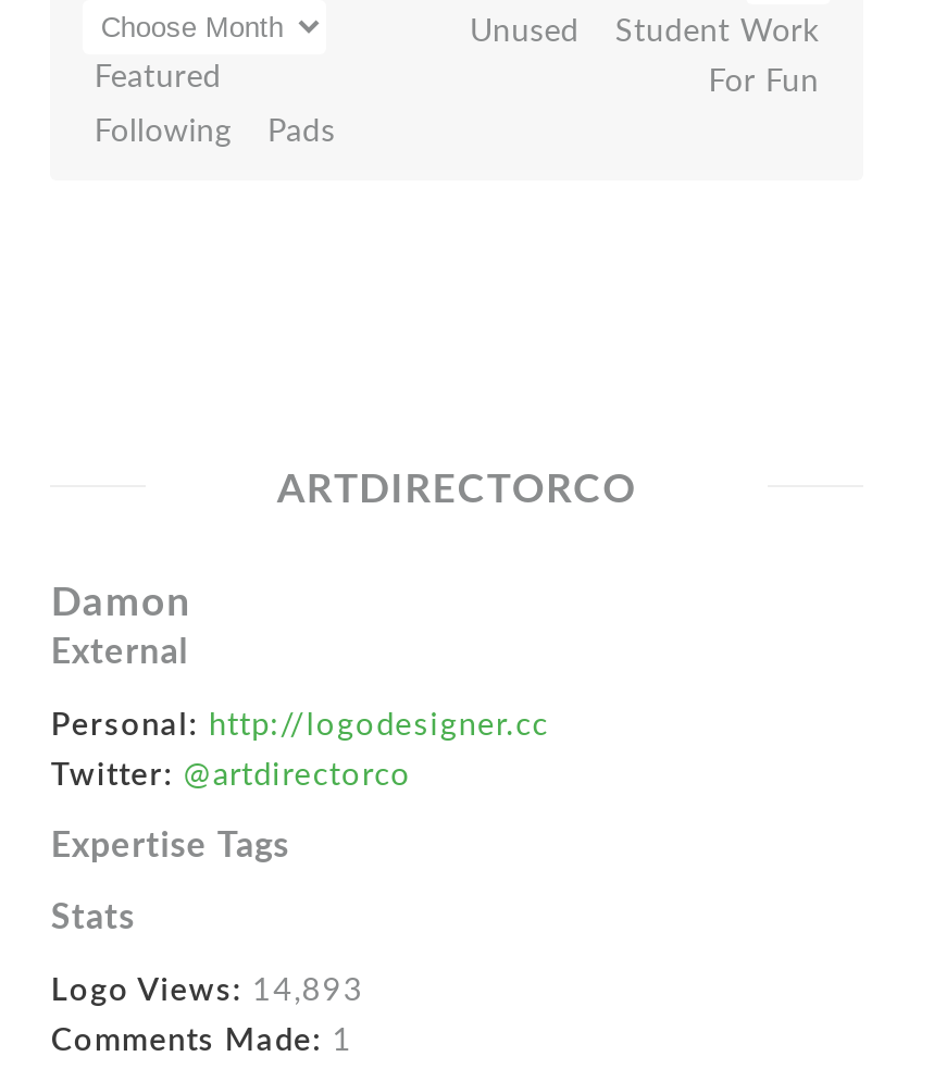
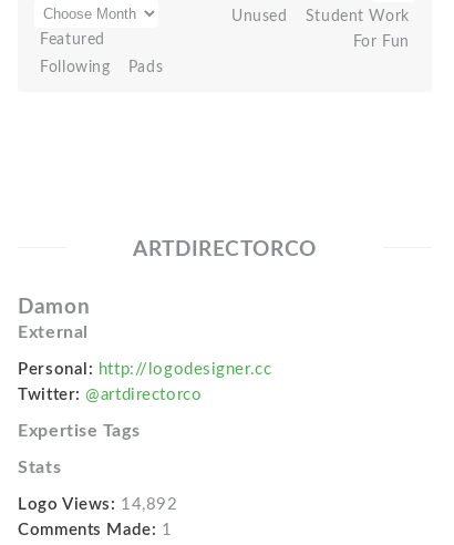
- Logo Views: 14,893
+ Logo Views: 14,892
